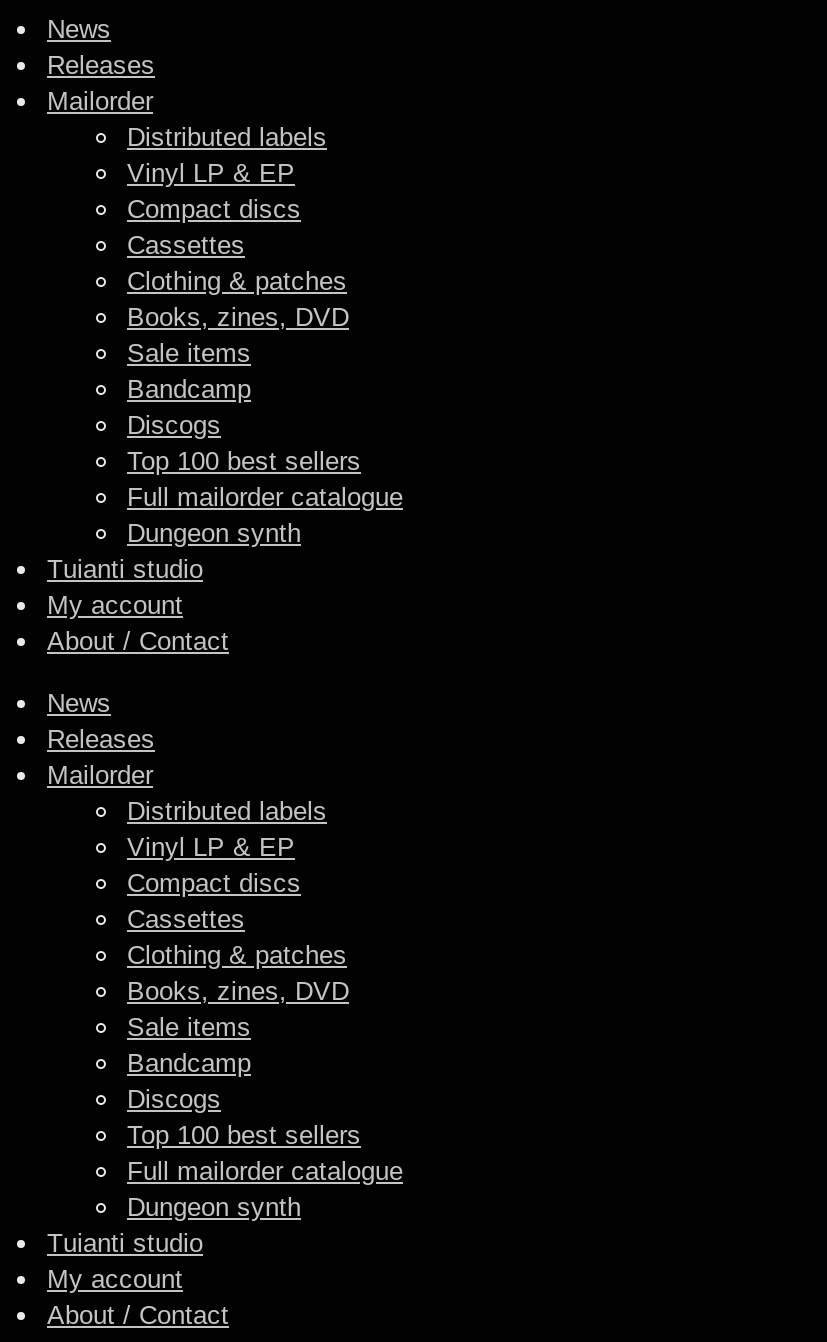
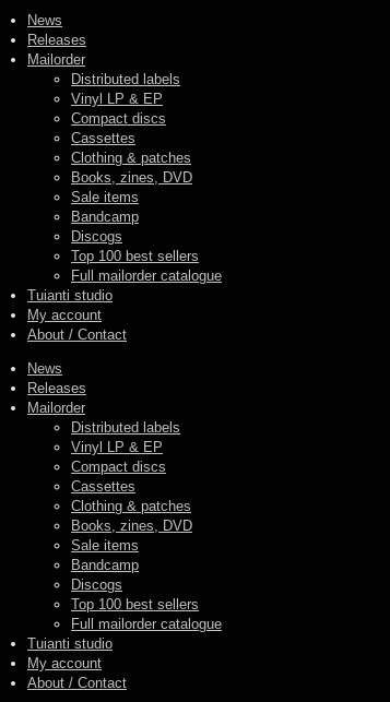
- Dungeon synth

- Dungeon synth
